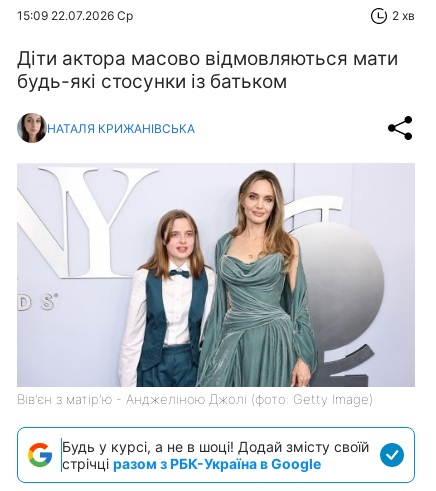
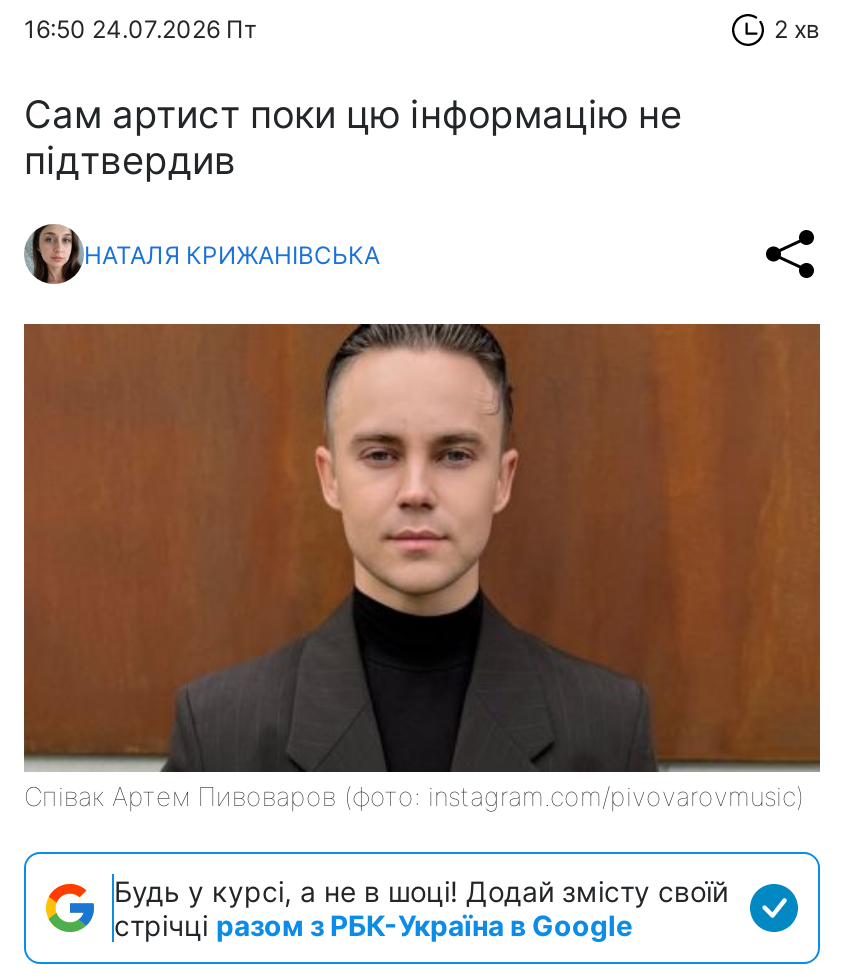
- 15:09 22.07.2026 Ср
+ 16:50 24.07.2026 Пт

- Діти актора масово відмовляються мати
- будь-які стосунки із батьком
+ Сам артист поки цю інформацію не
+ підтвердив

- [image]
- Вів'єн з матір'ю - Анджеліною Джолі (фото: Getty Image)
+ [image]
+ Співак Артем Пивоваров (фото: instagram.com/pivovarovmusic)
